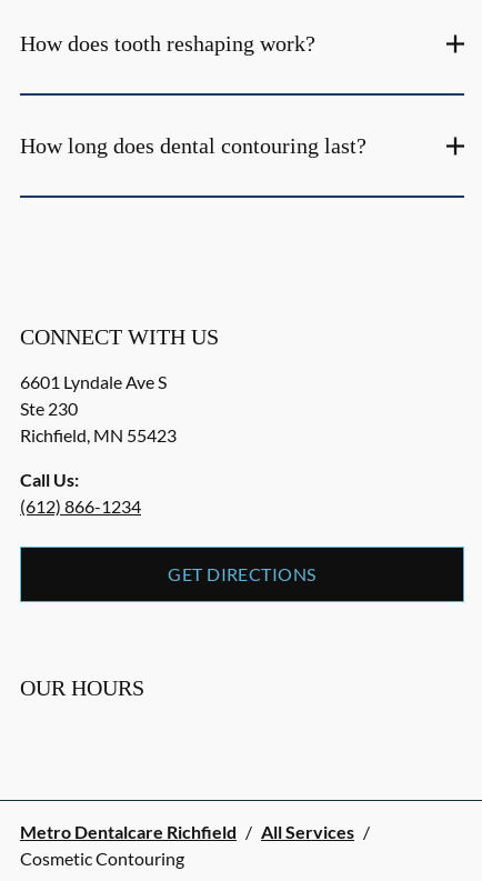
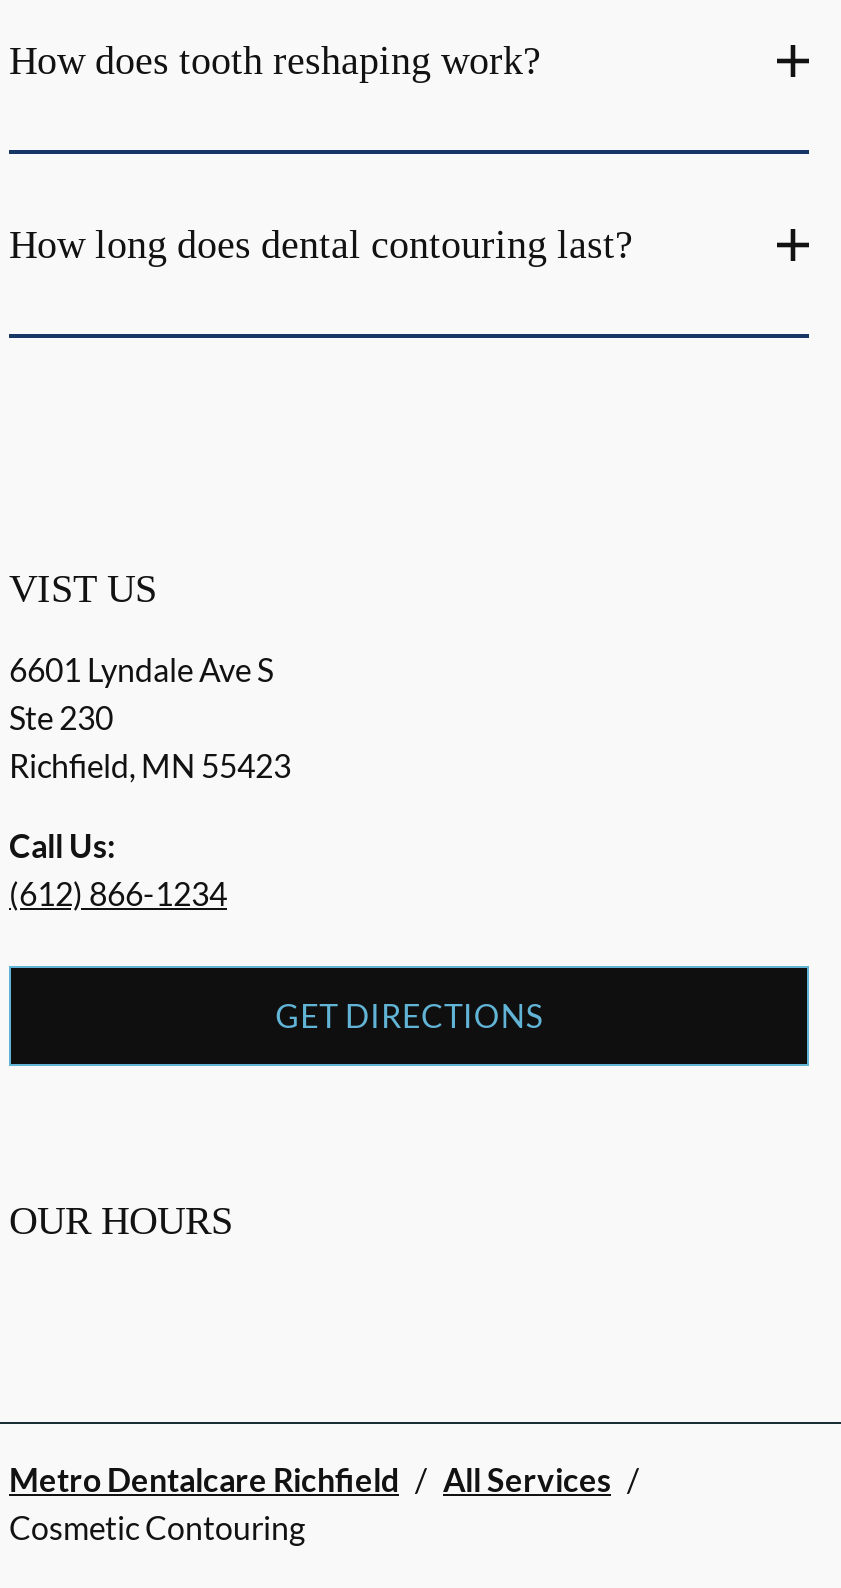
- CONNECT WITH US
+ VIST US
